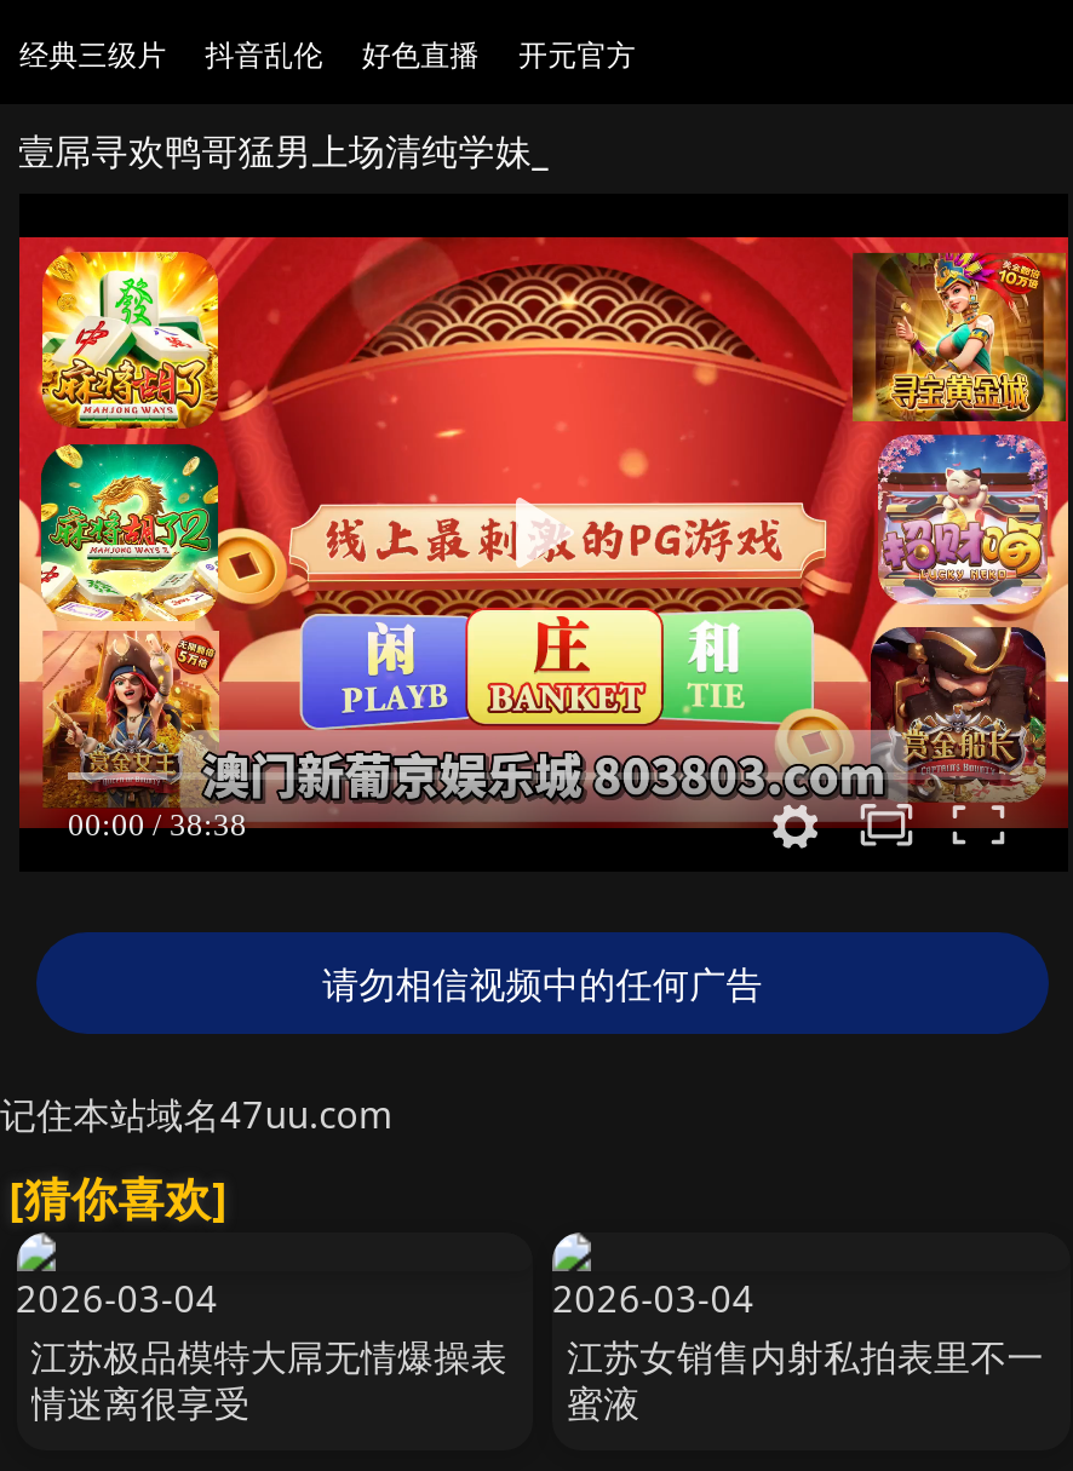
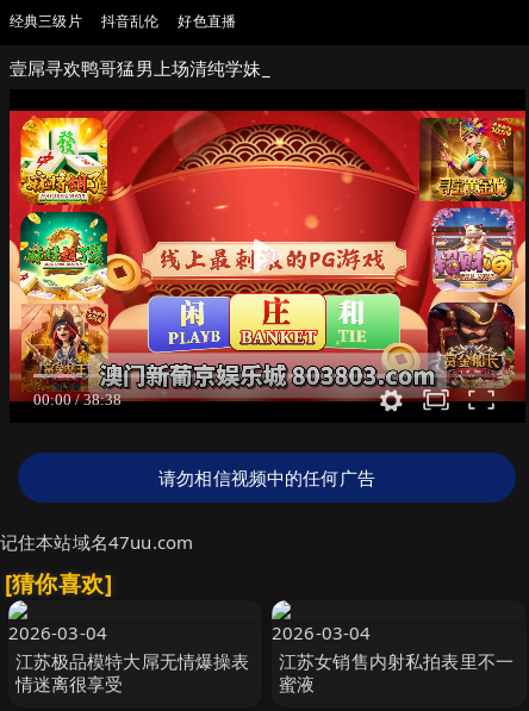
- 开元官方
